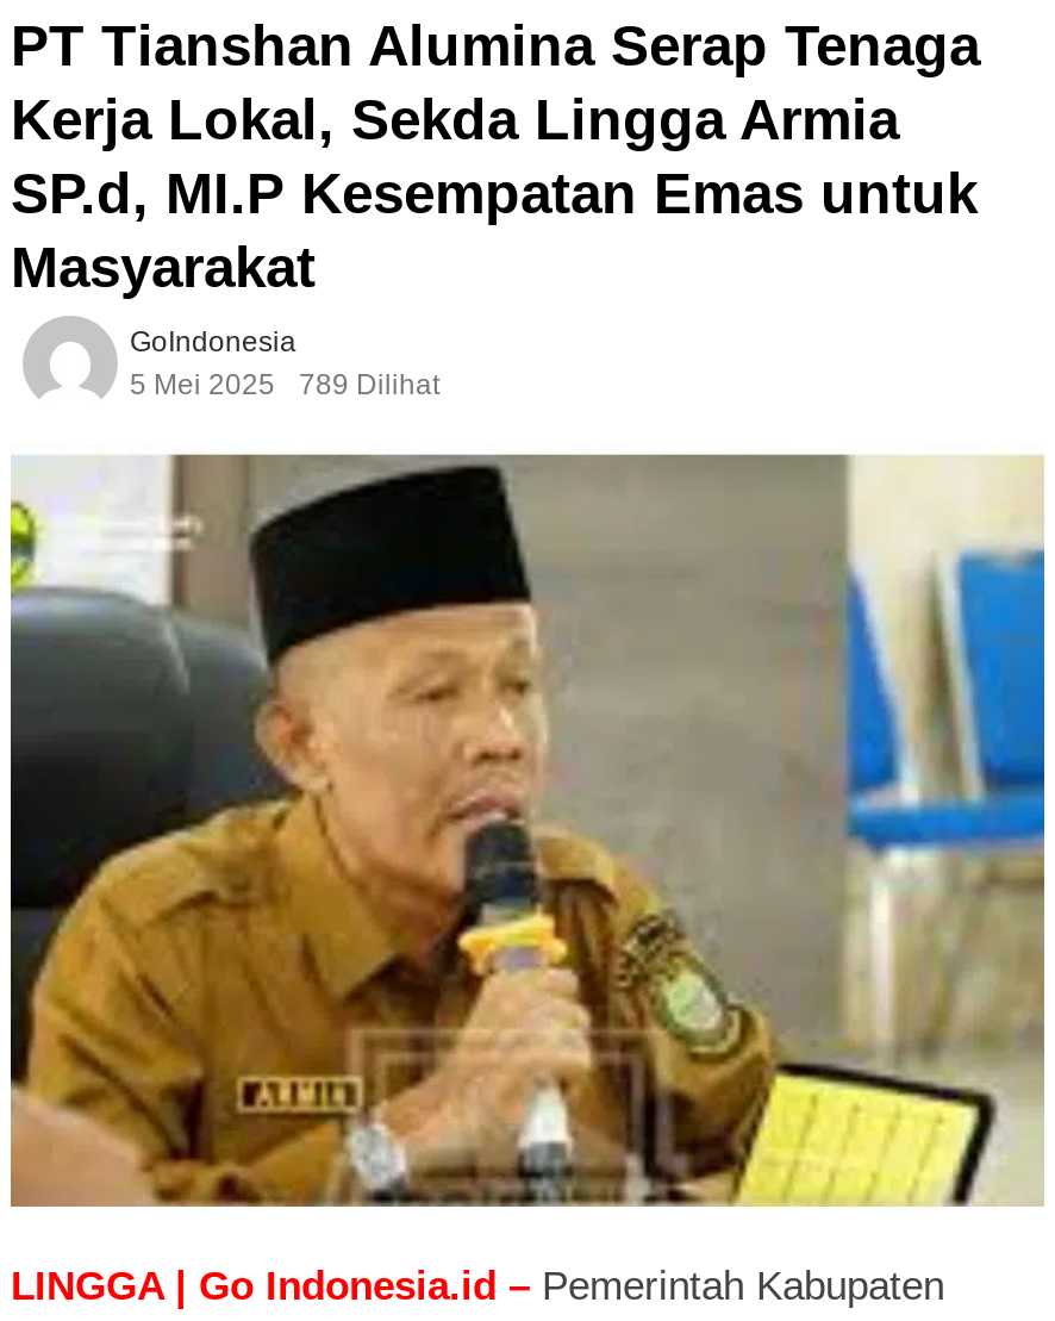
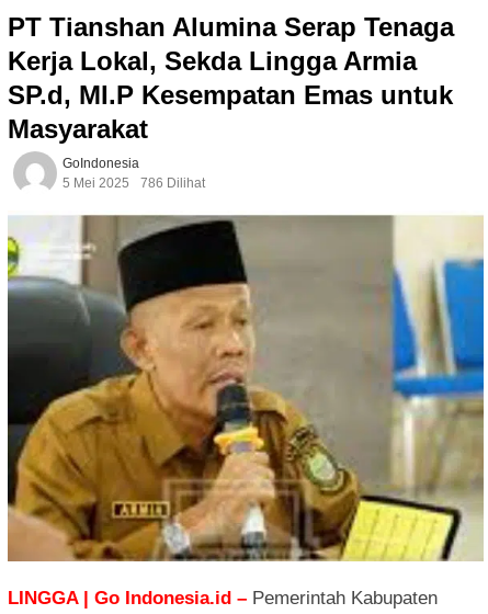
- 5 Mei 2025 789 Dilihat
+ 5 Mei 2025 786 Dilihat
